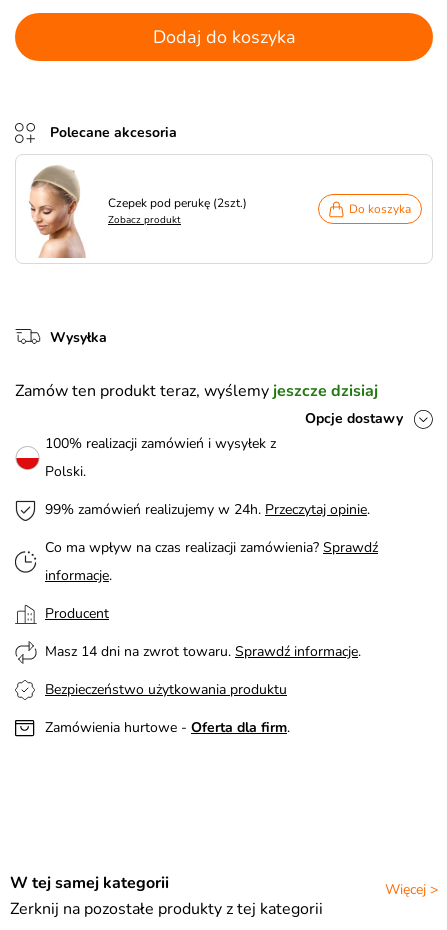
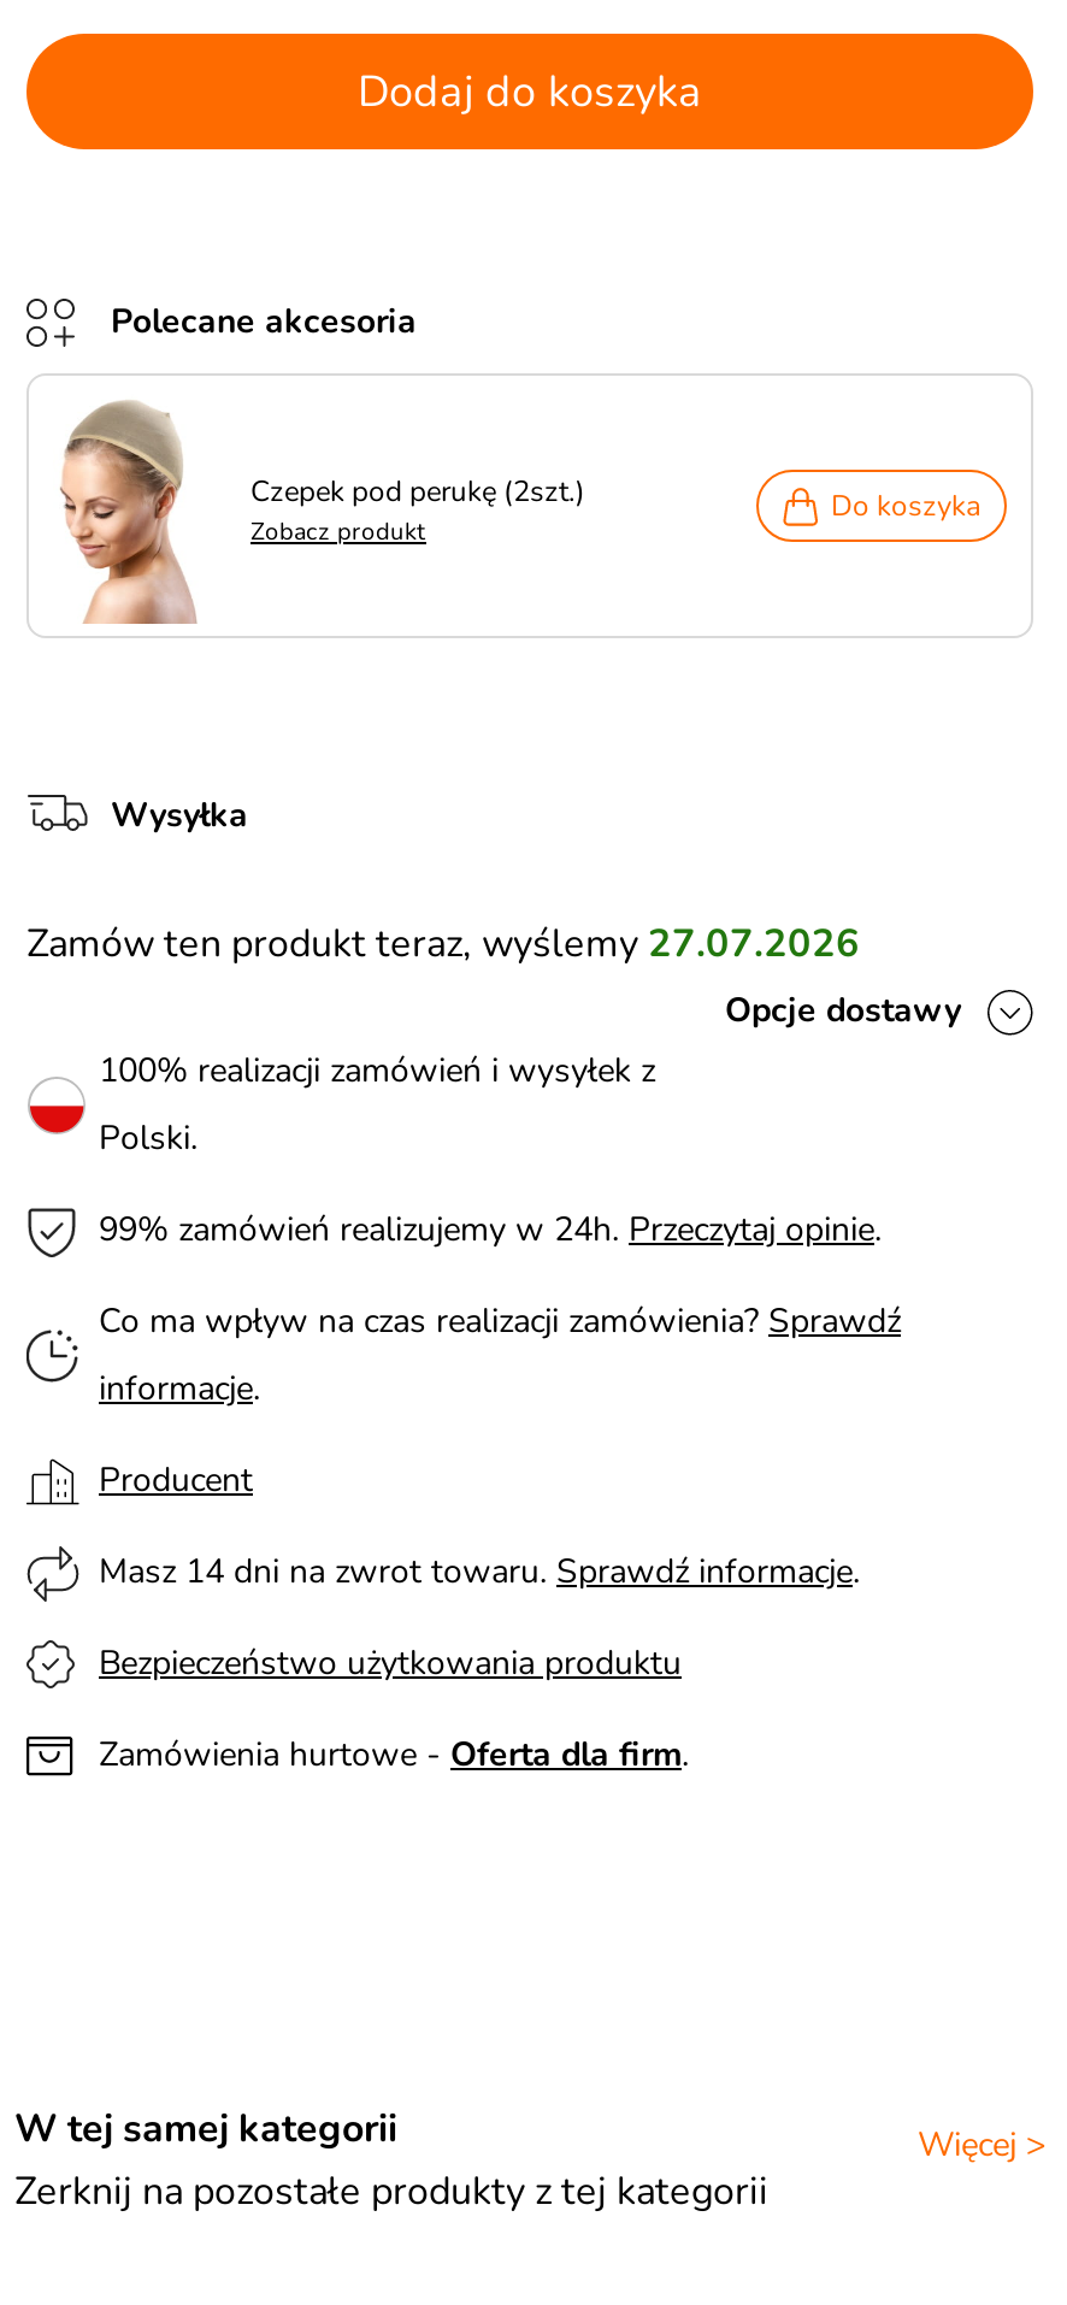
- Zamów ten produkt teraz, wyślemy jeszcze dzisiaj
+ Zamów ten produkt teraz, wyślemy 27.07.2026
